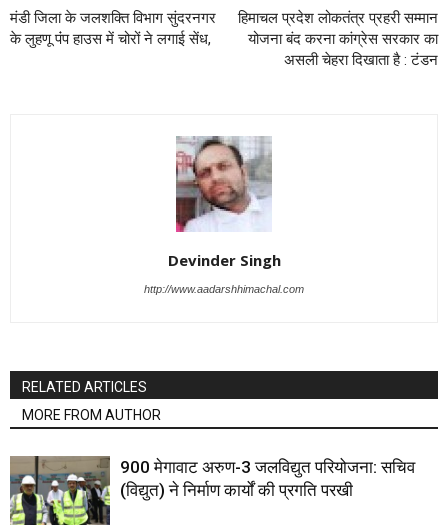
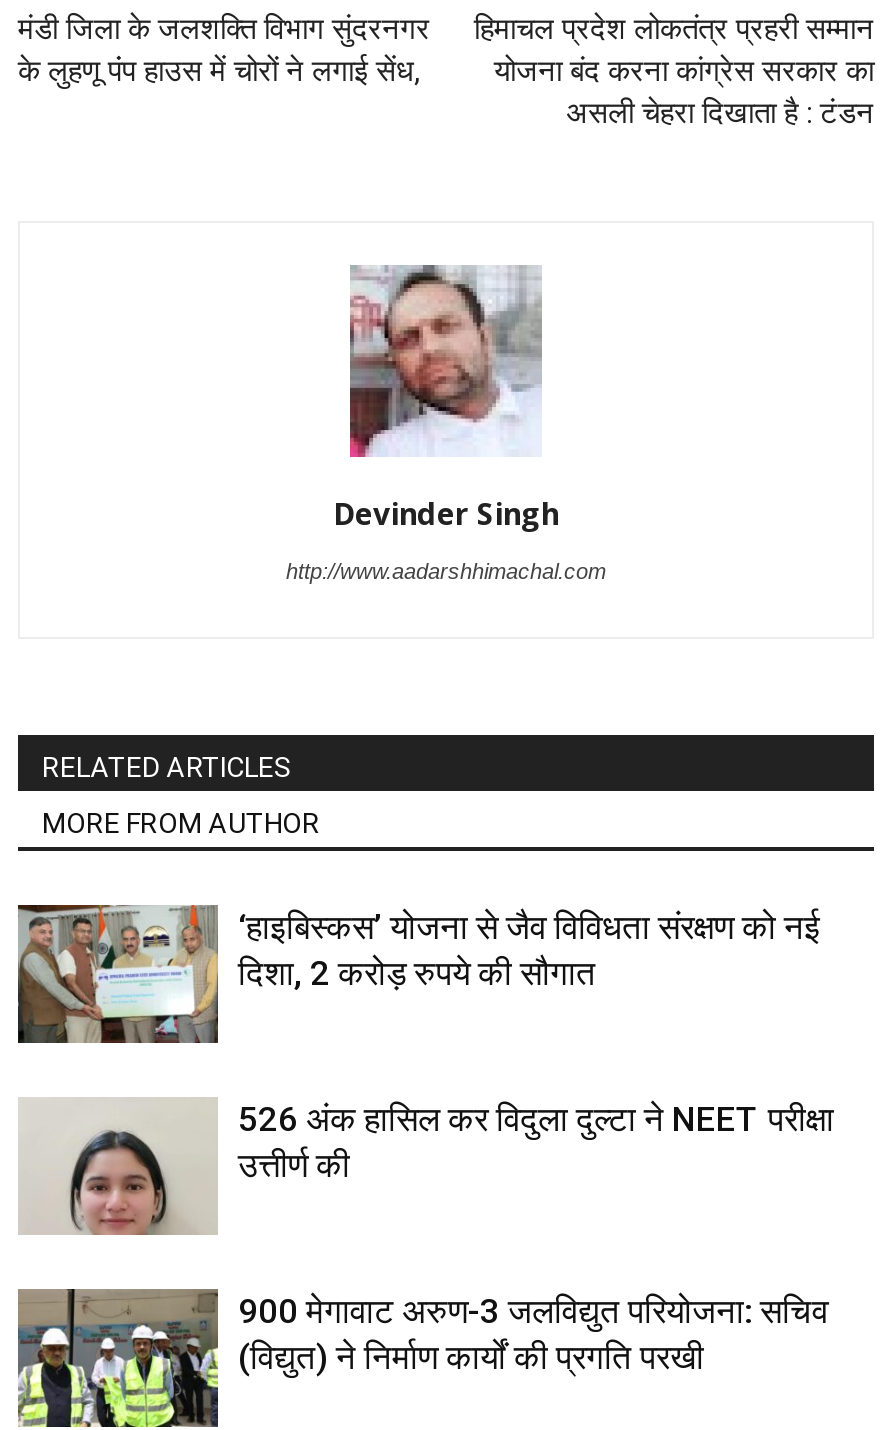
+ [image]
+ ‘हाइबिस्कस’ योजना से जैव विविधता संरक्षण को नई
+ दिशा, 2 करोड़ रुपये की सौगात

+ [image]
+ 526 अंक हासिल कर विदुला दुल्टा ने NEET परीक्षा
+ उत्तीर्ण की
